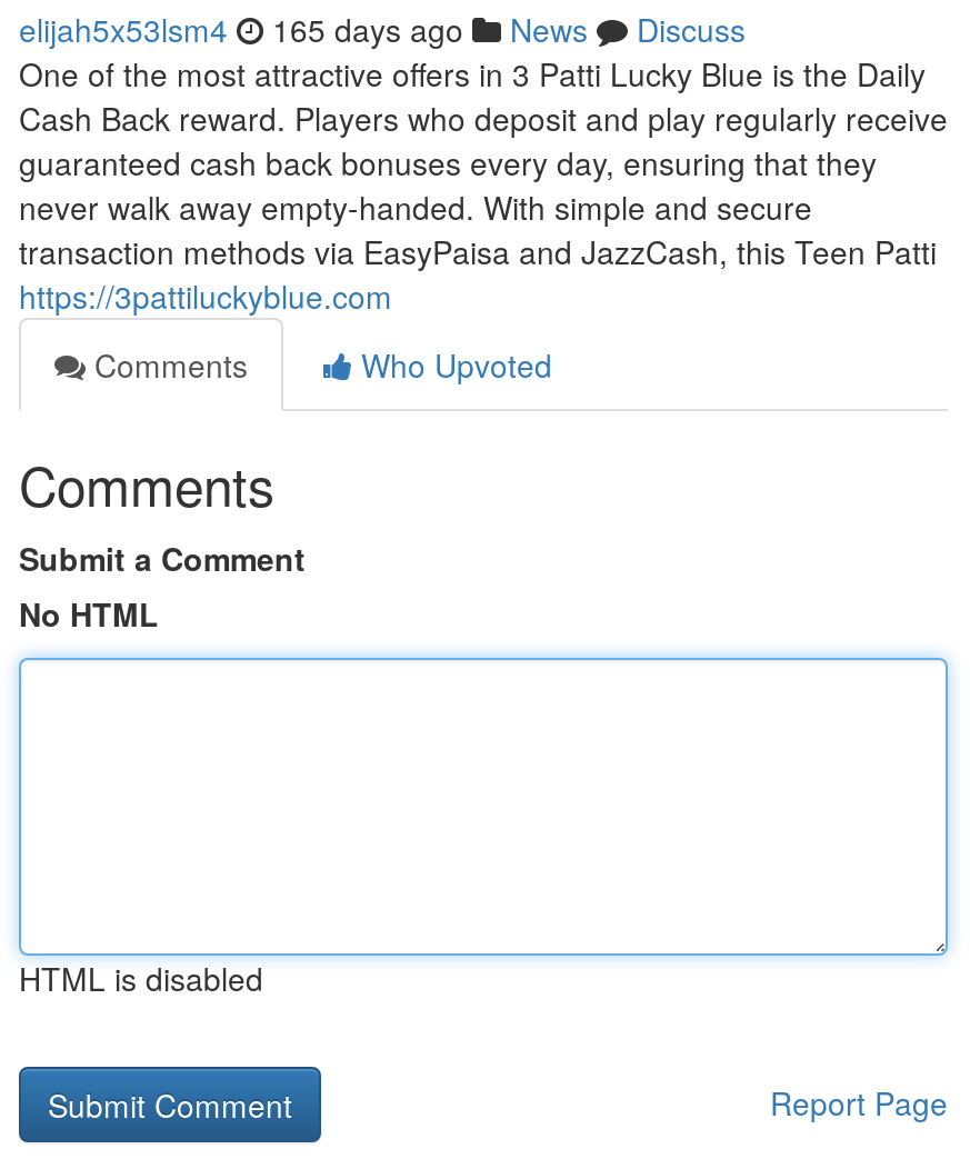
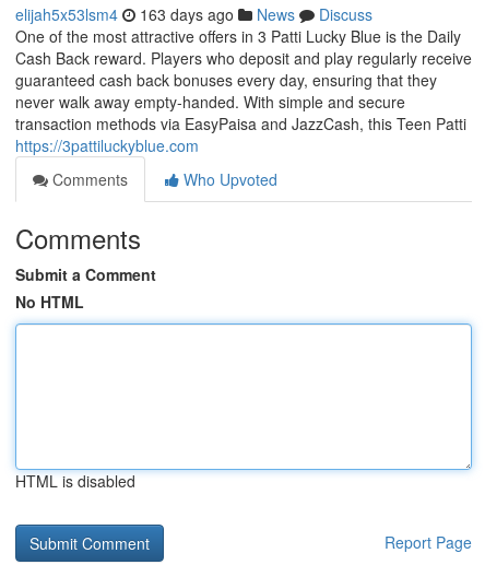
- elijah5x53lsm4 165 days ago News Discuss
+ elijah5x53lsm4 163 days ago News Discuss
